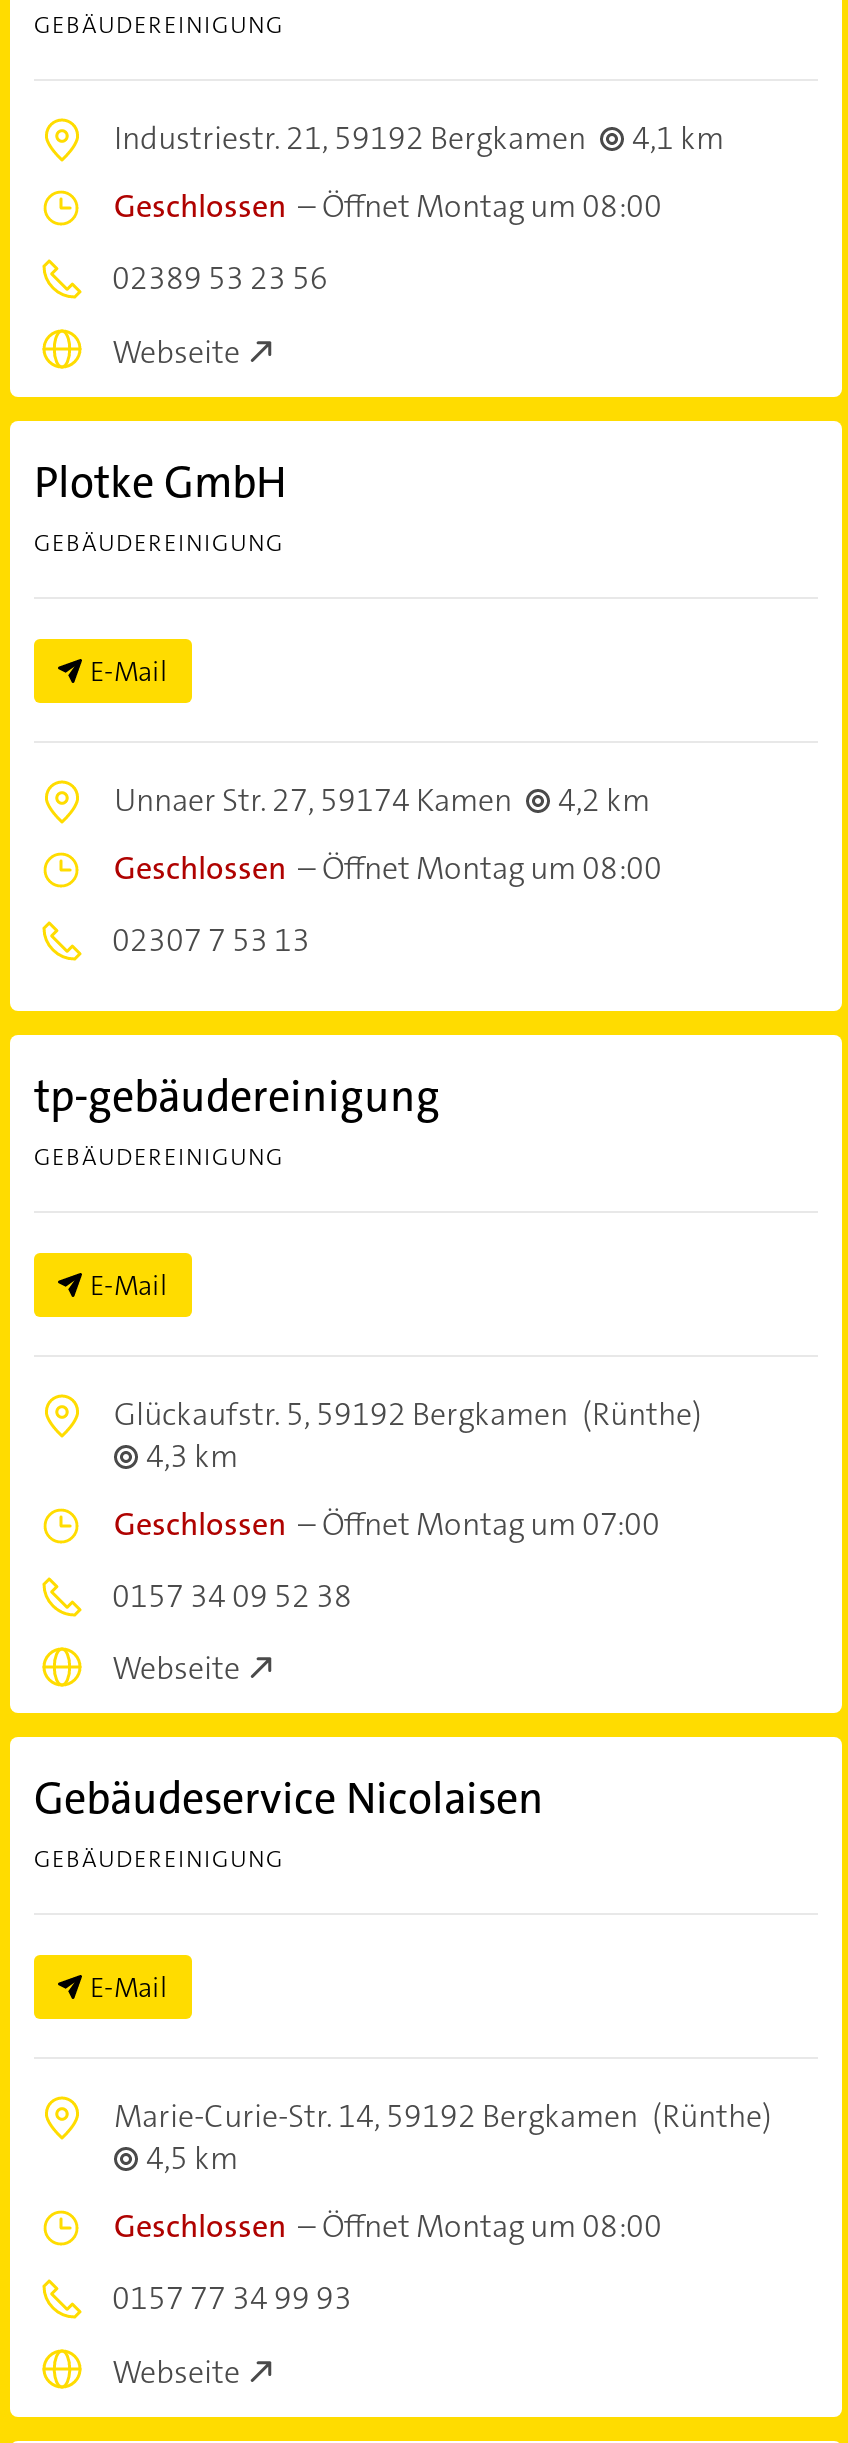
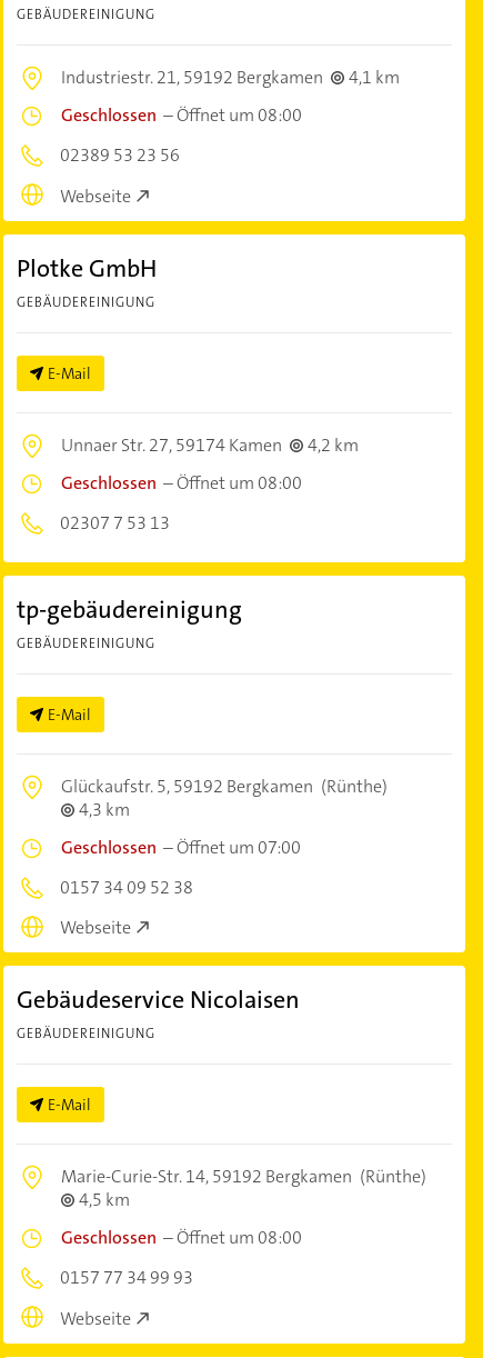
- Geschlossen –Öffnet Montag um 08:00
+ Geschlossen –Öffnet um 08:00

- Geschlossen –Öffnet Montag um 08:00
+ Geschlossen –Öffnet um 08:00

- Geschlossen –Öffnet Montag um 07:00
+ Geschlossen –Öffnet um 07:00

- Geschlossen –Öffnet Montag um 08:00
+ Geschlossen –Öffnet um 08:00
